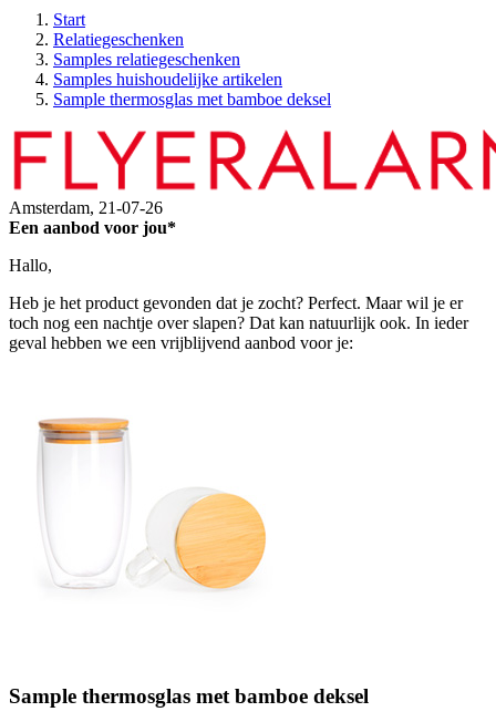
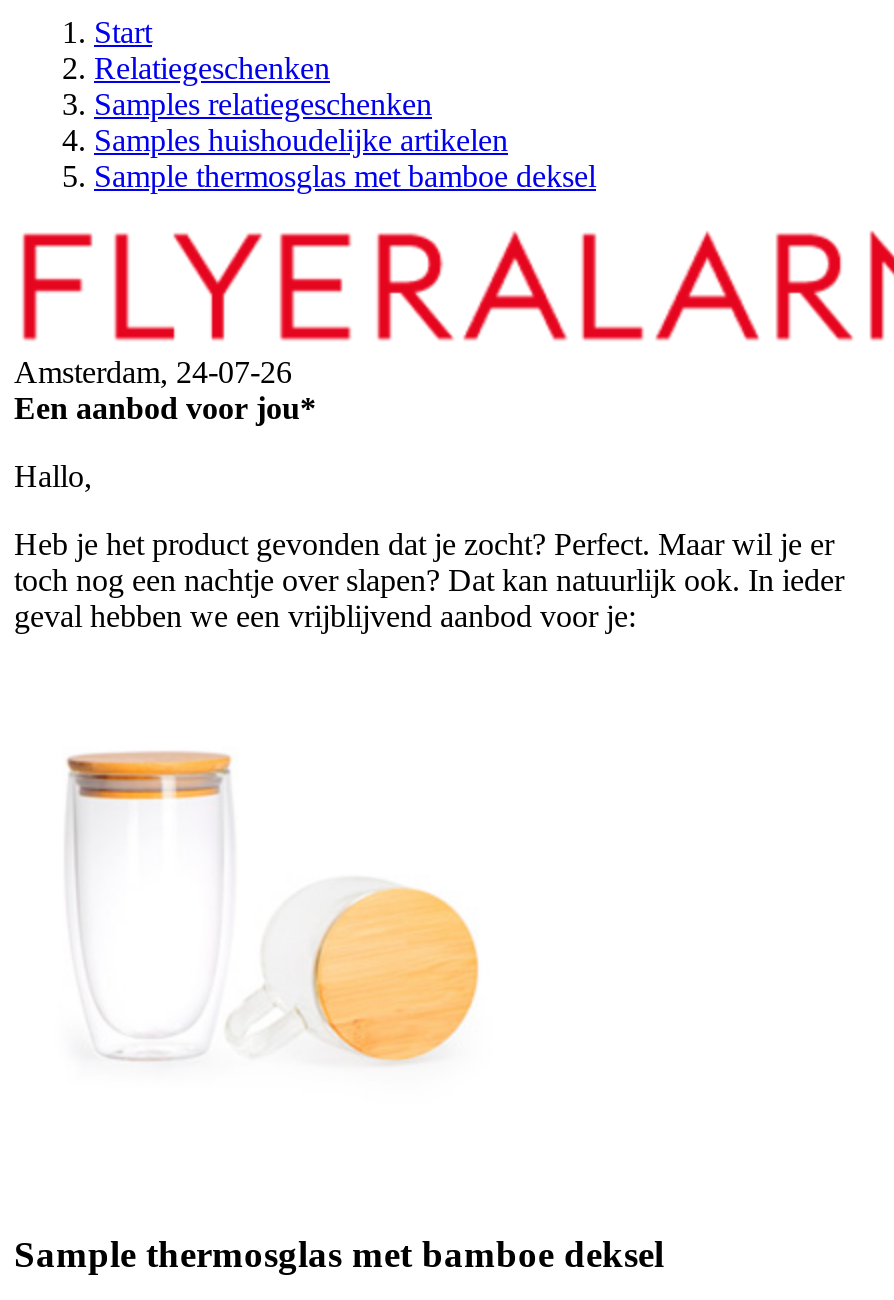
- Amsterdam, 21-07-26
+ Amsterdam, 24-07-26
